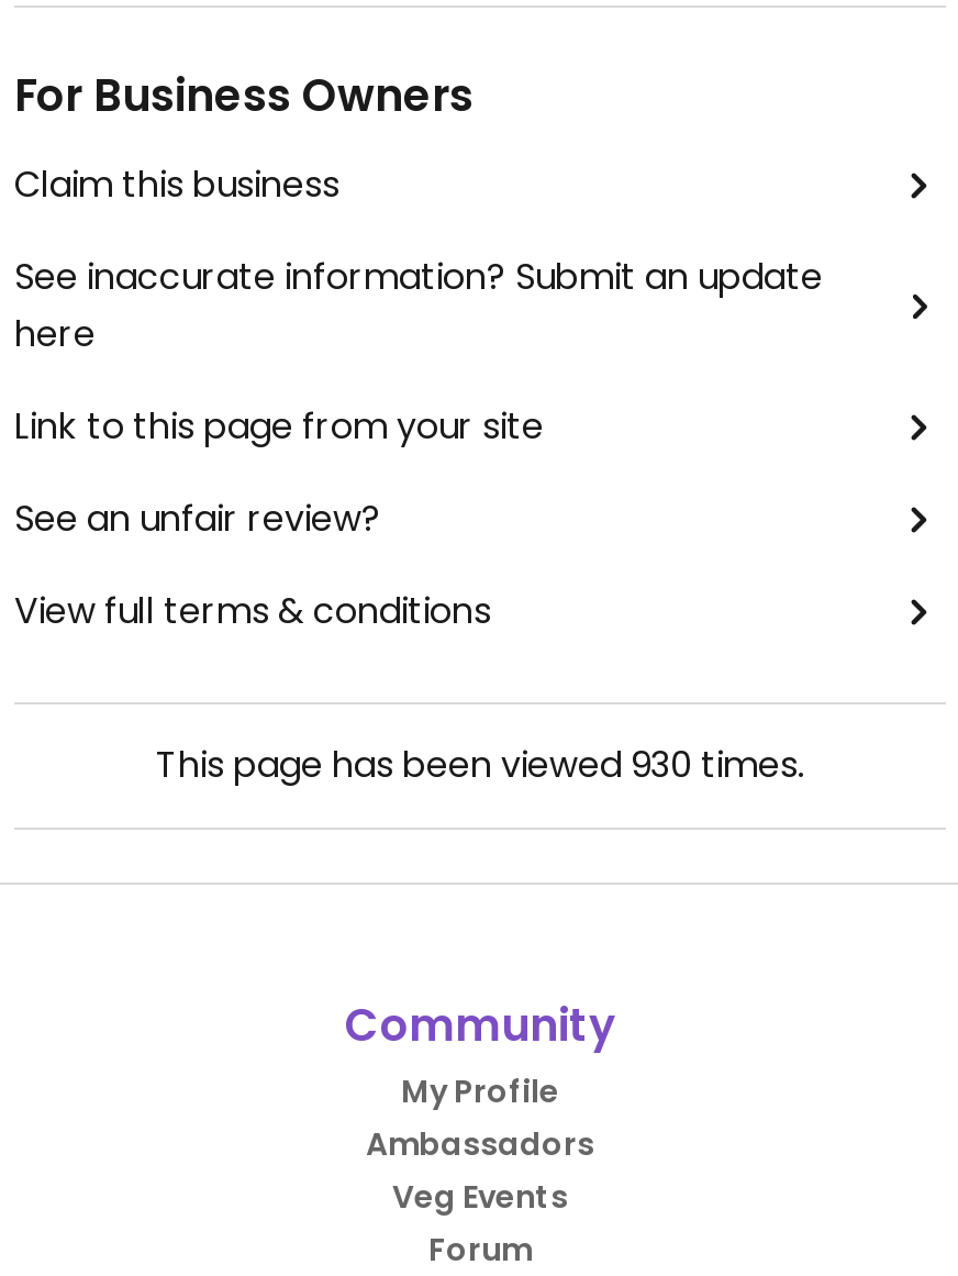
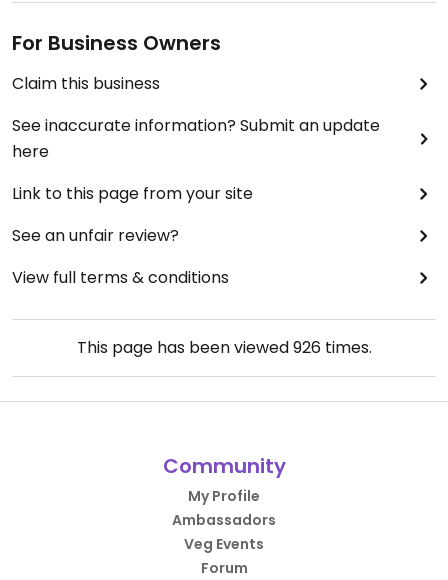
- This page has been viewed 930 times.
+ This page has been viewed 926 times.
